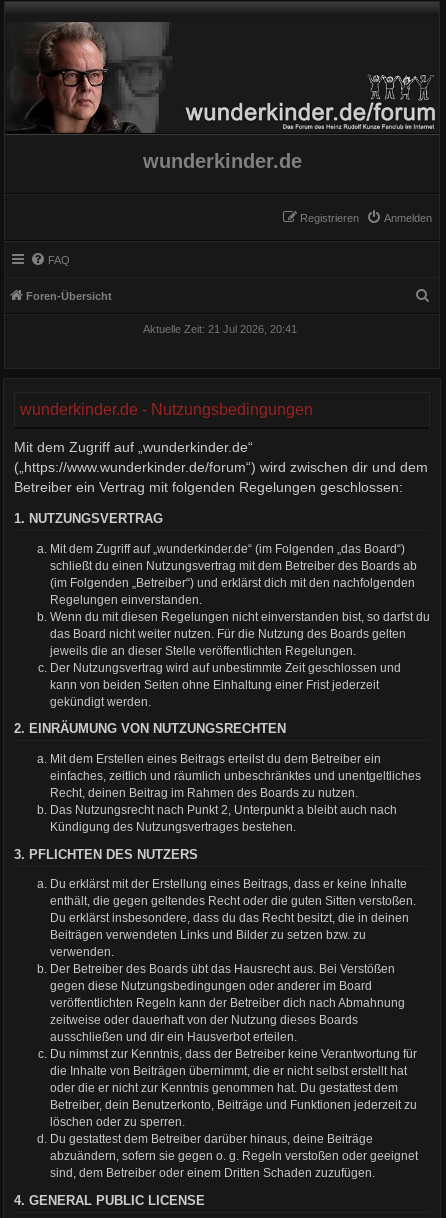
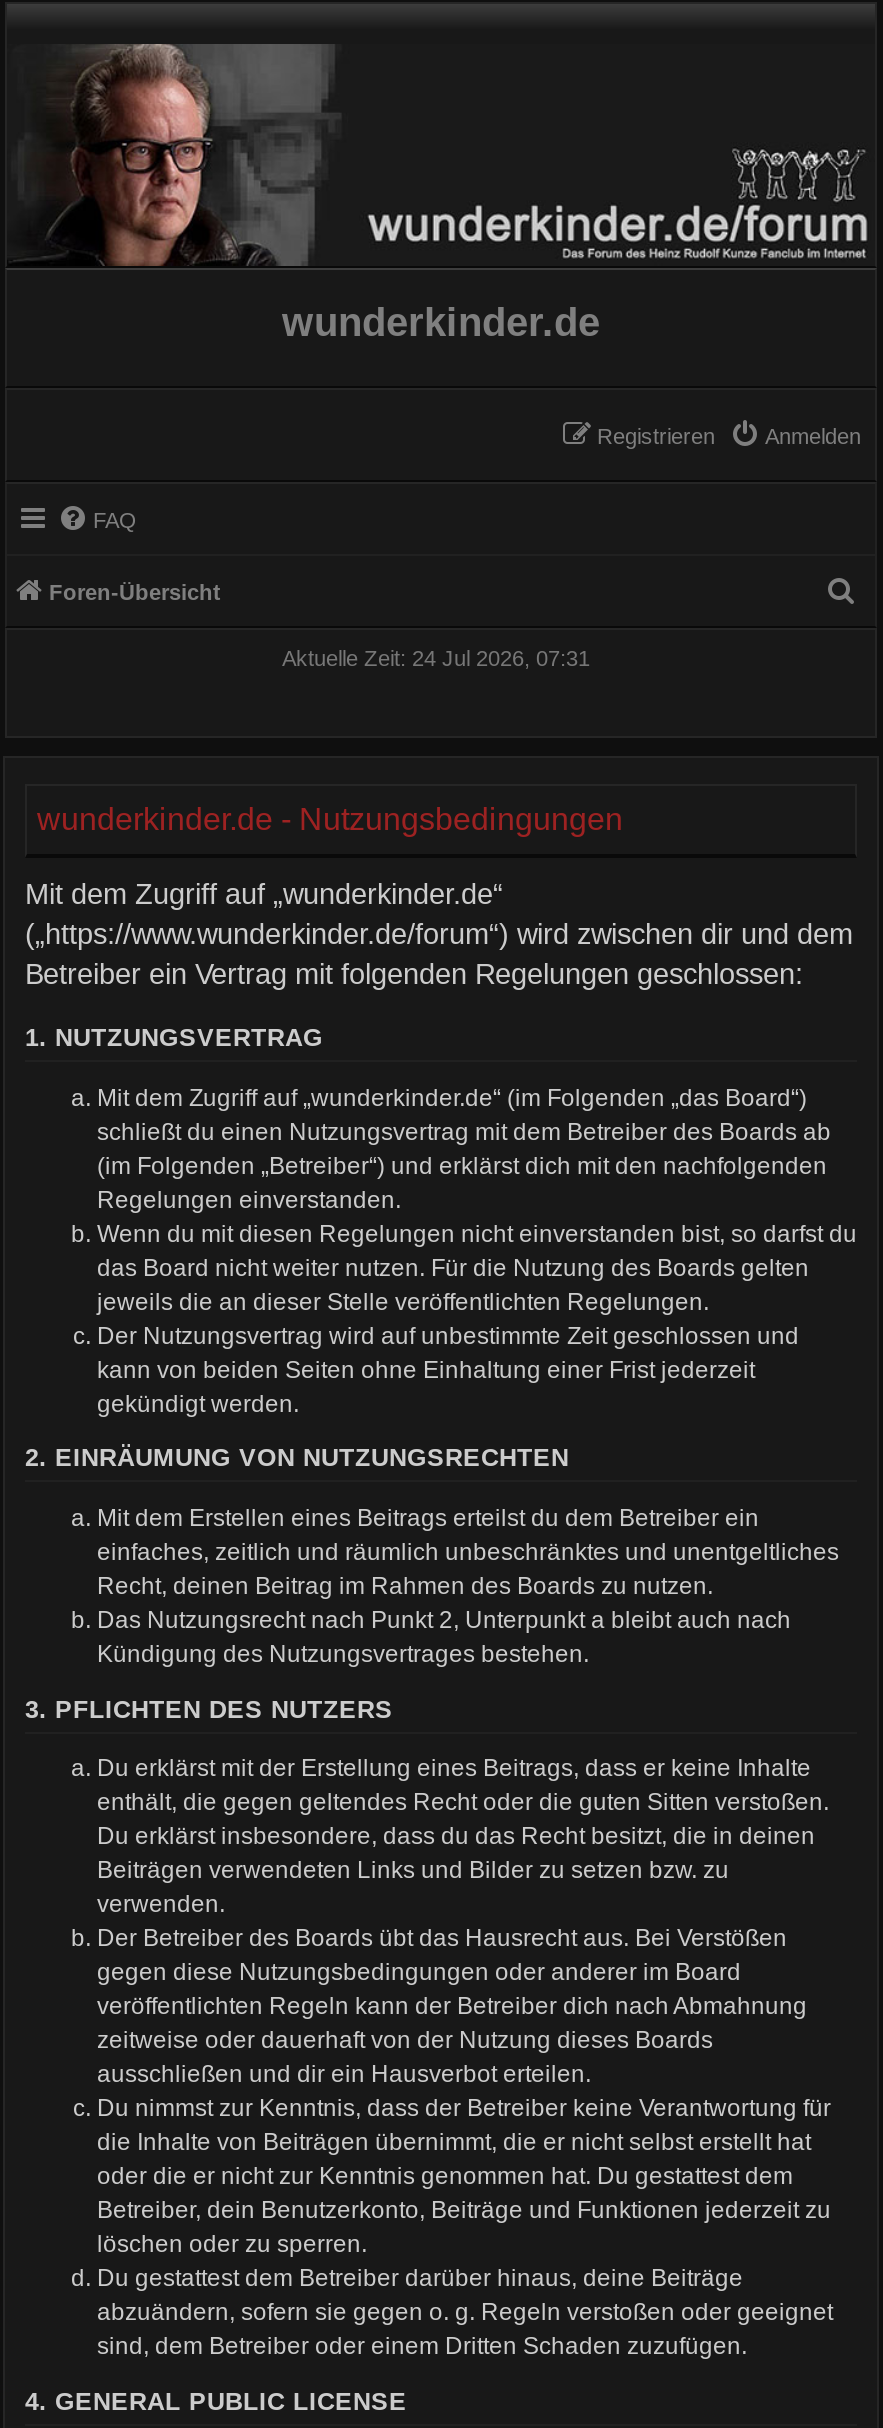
- Aktuelle Zeit: 21 Jul 2026, 20:41
+ Aktuelle Zeit: 24 Jul 2026, 07:31
